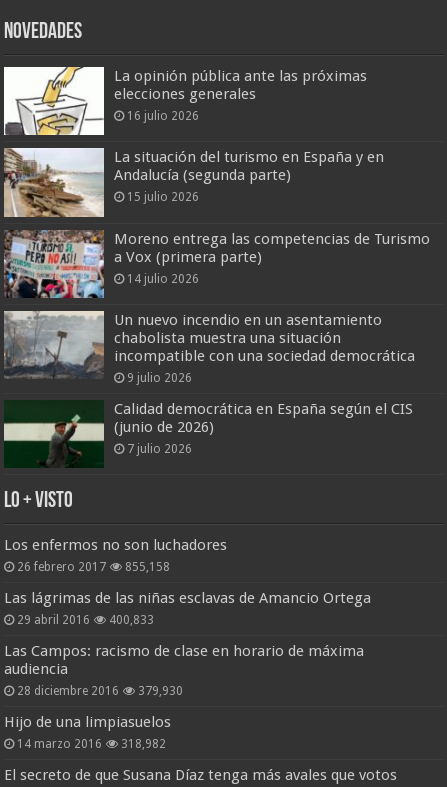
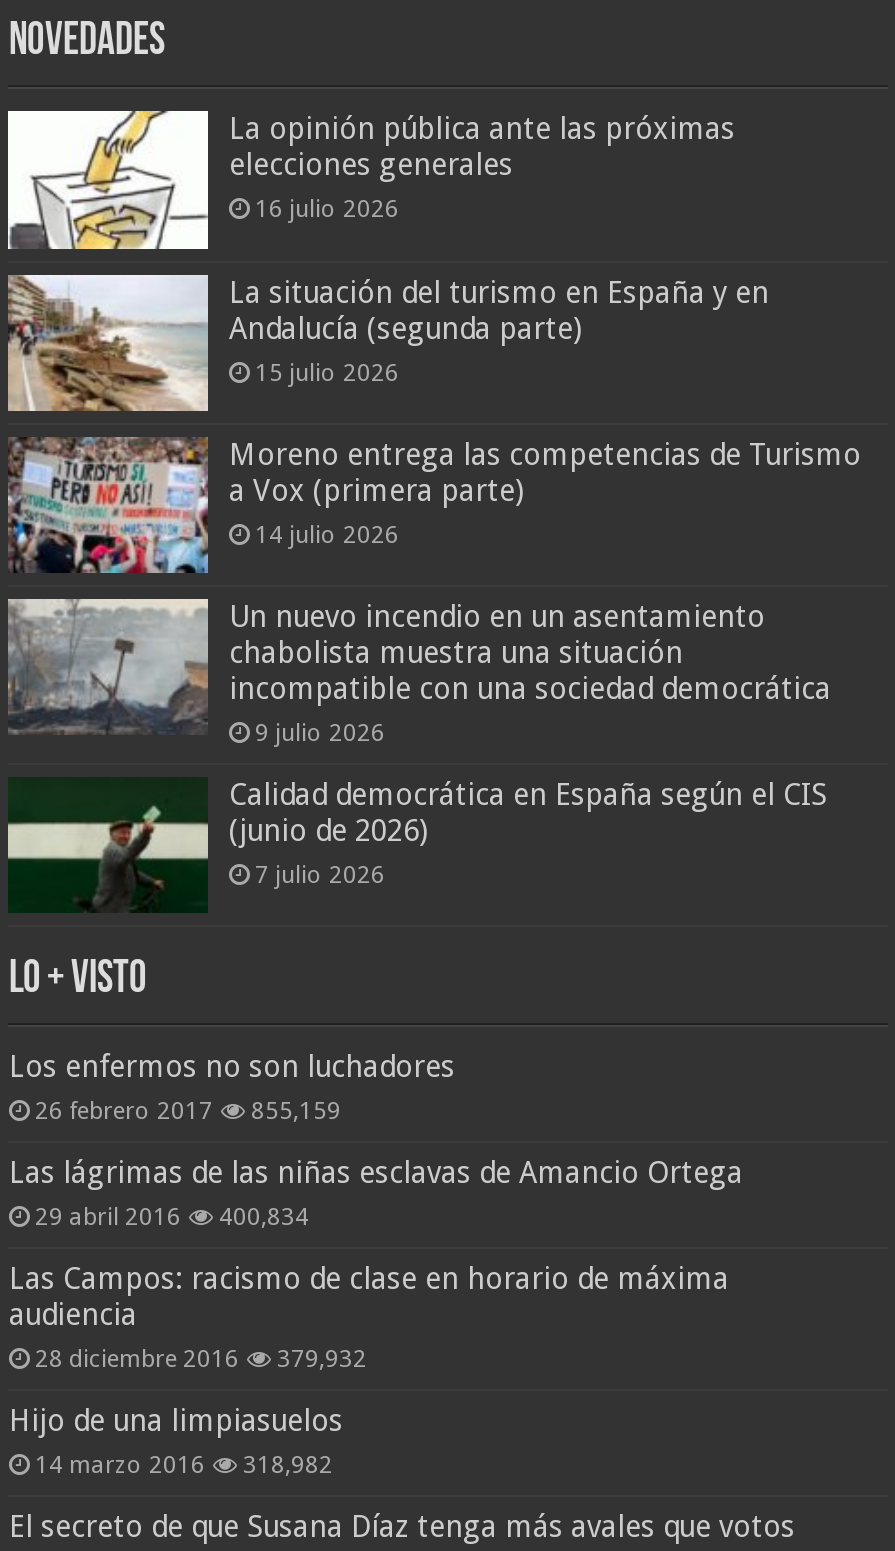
- 26 febrero 2017 855,158
+ 26 febrero 2017 855,159

- 29 abril 2016 400,833
+ 29 abril 2016 400,834

- 28 diciembre 2016 379,930
+ 28 diciembre 2016 379,932
